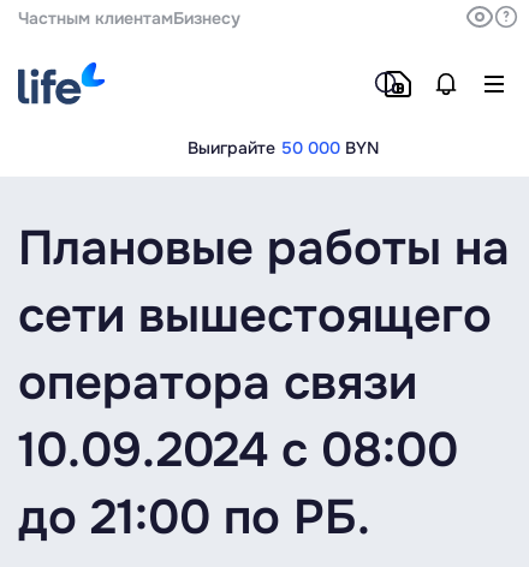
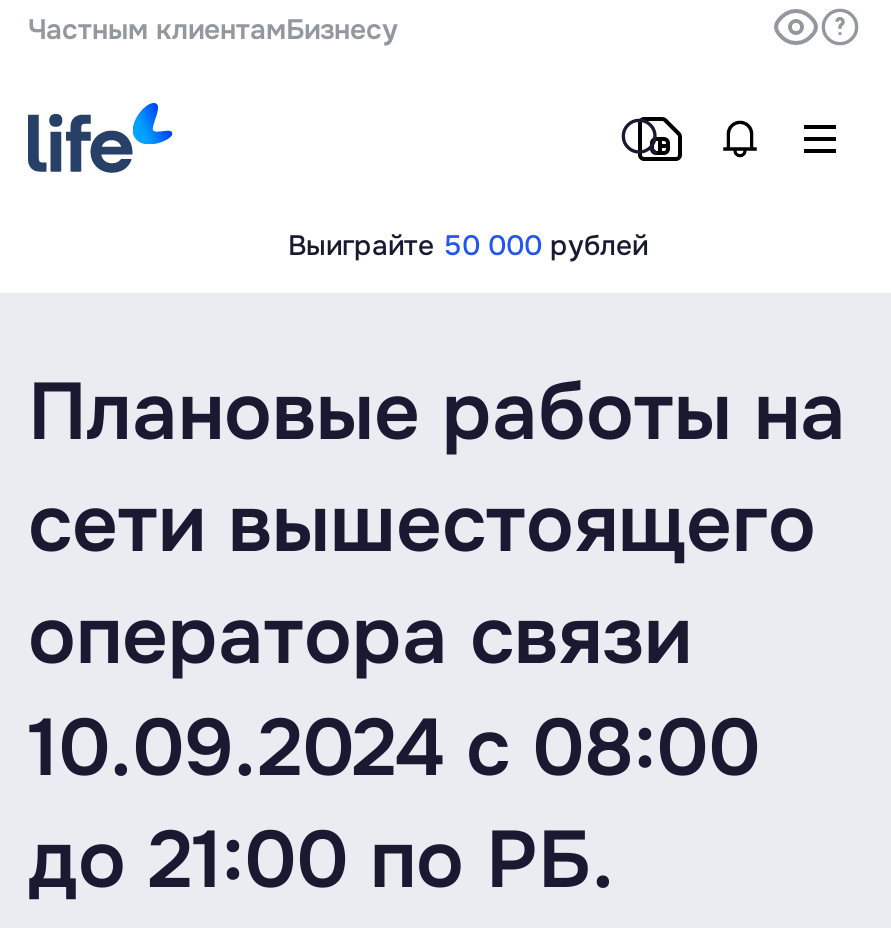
- Выиграйте 50 000 BYN
+ Выиграйте 50 000 рублей
